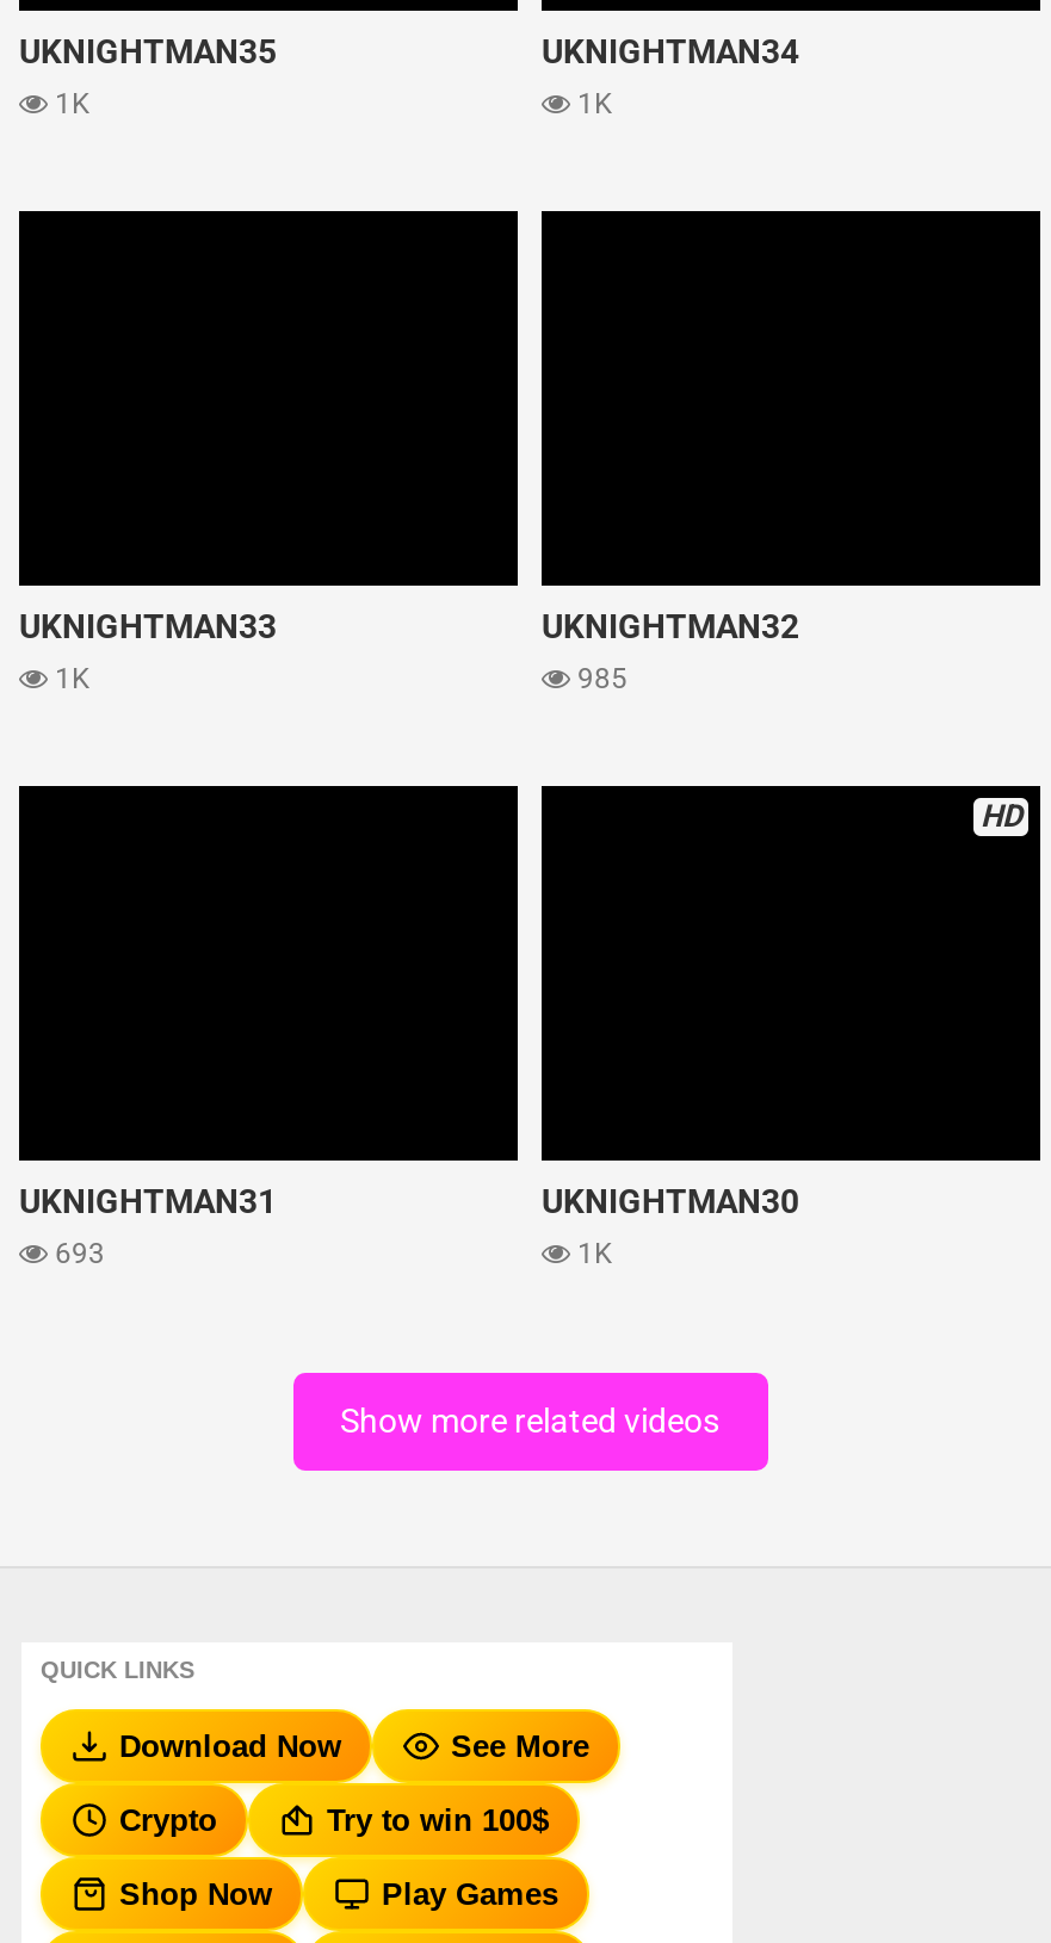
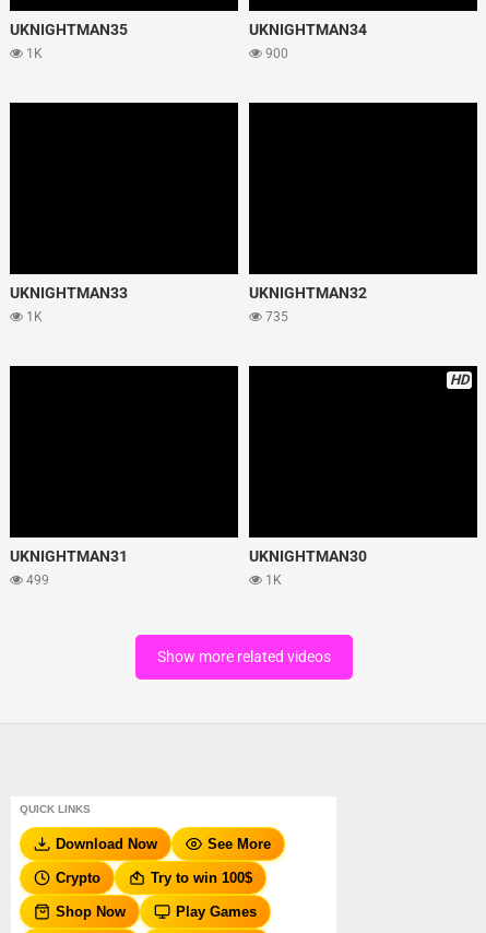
- 1K
+ 900

- 985
+ 735

- 693
+ 499
